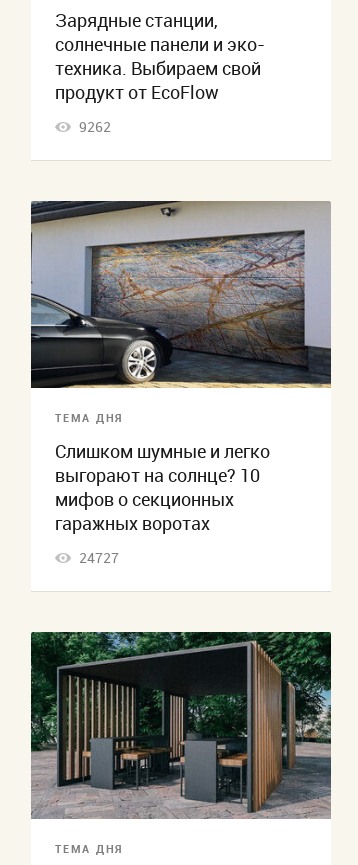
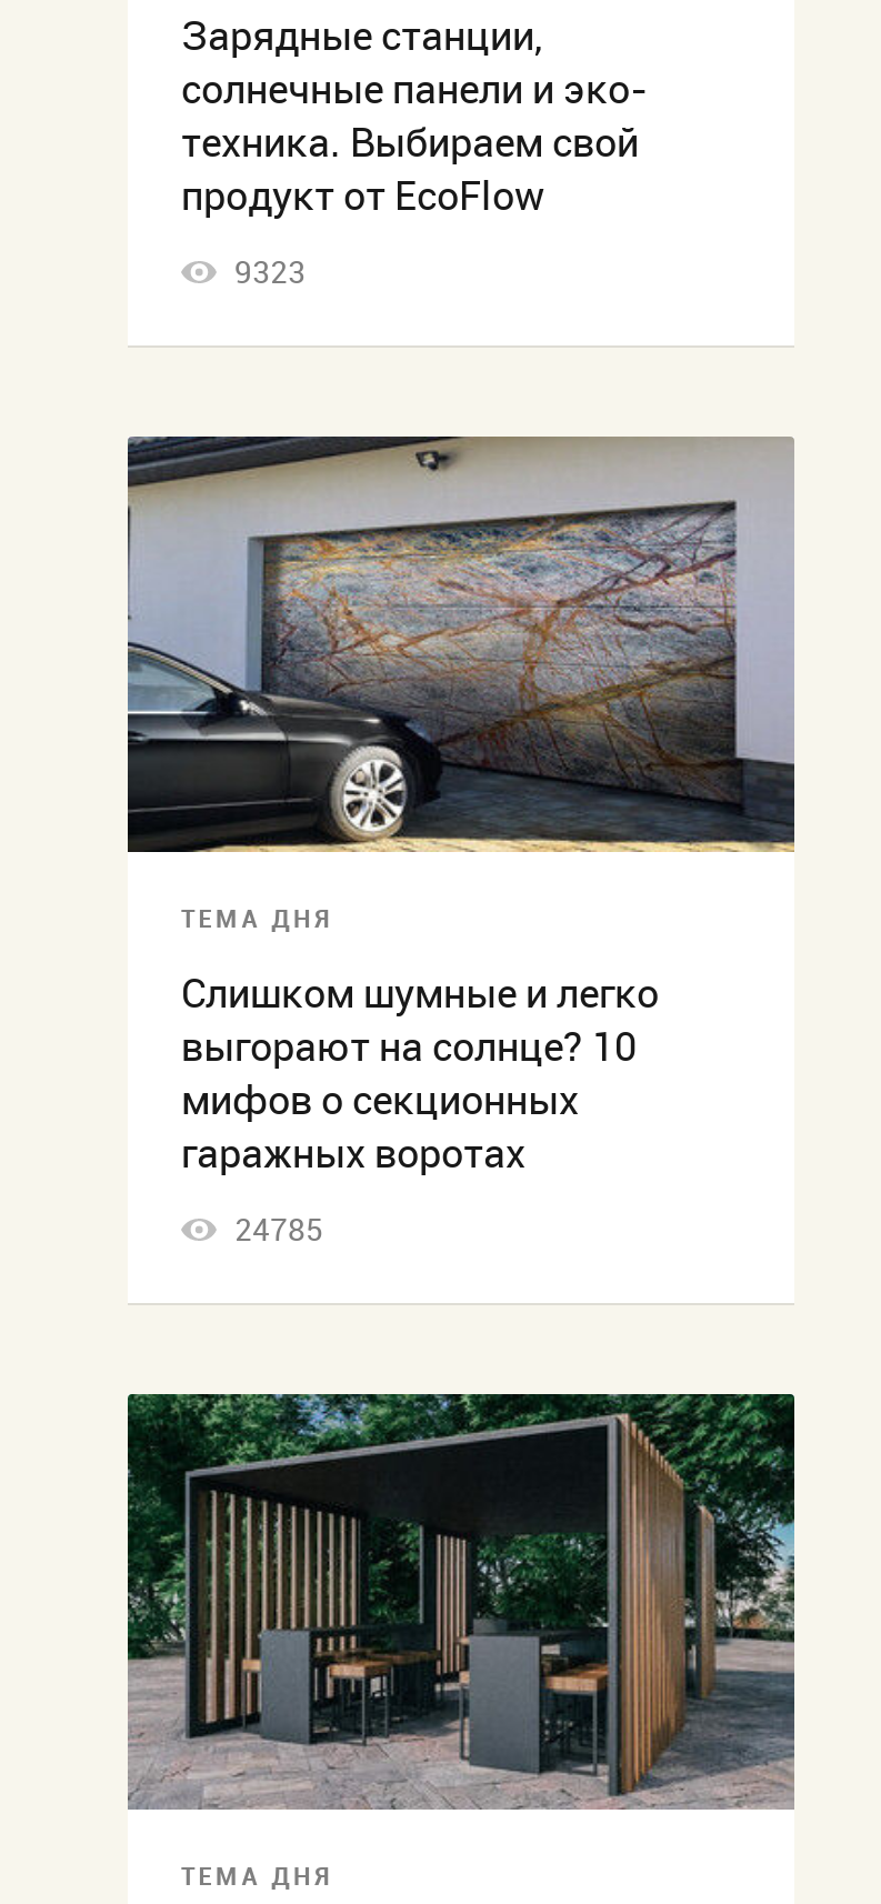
- 9262
+ 9323

- 24727
+ 24785
